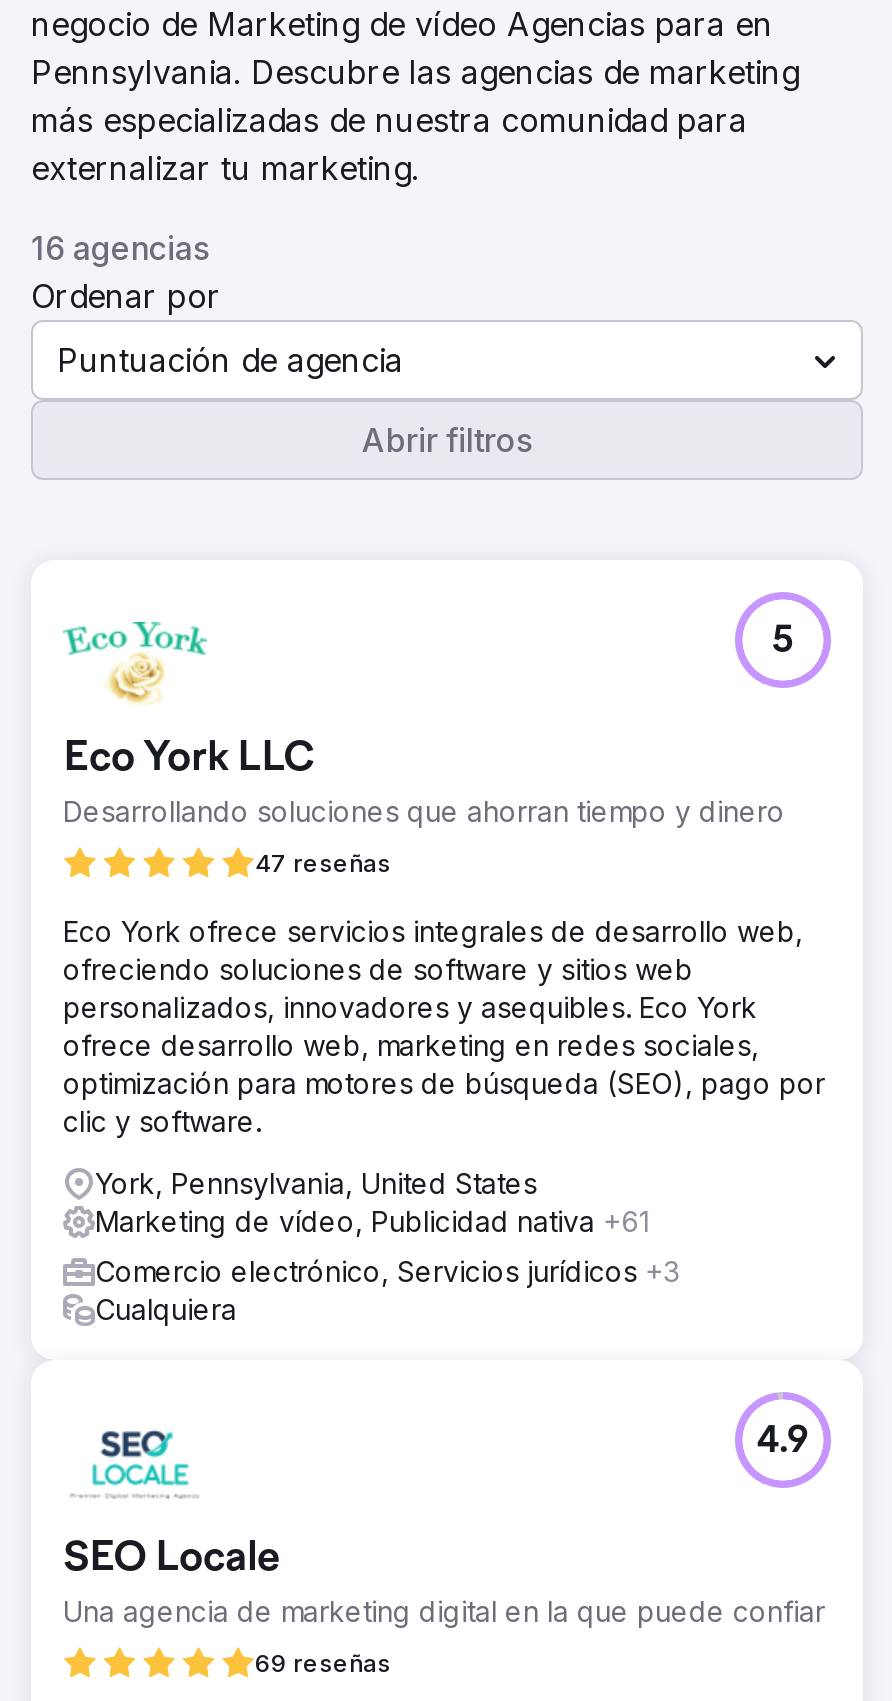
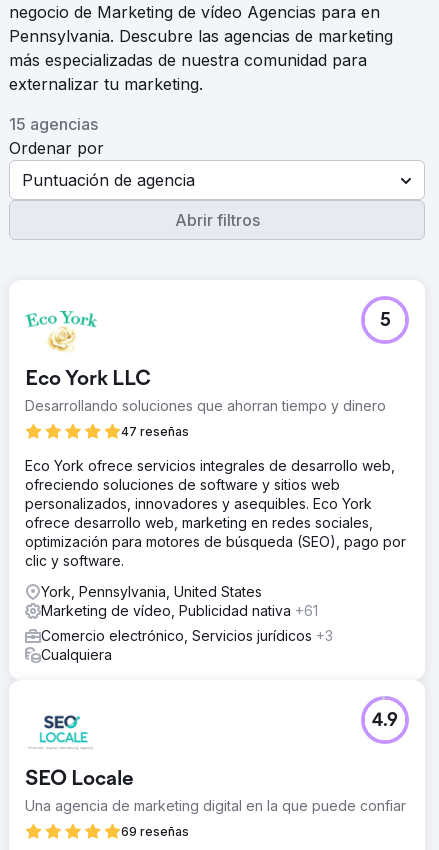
- 16 agencias
+ 15 agencias
